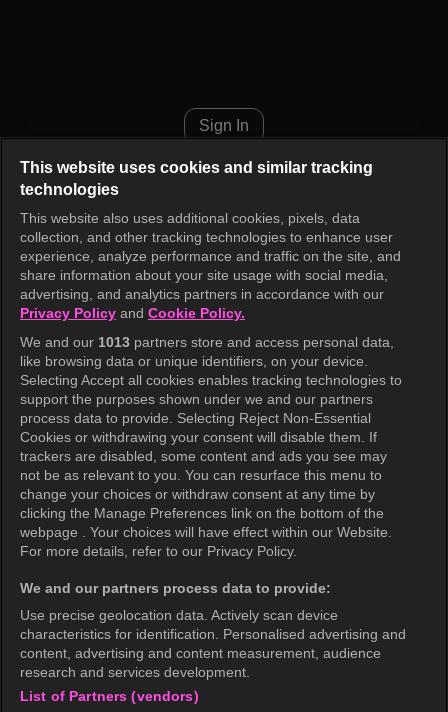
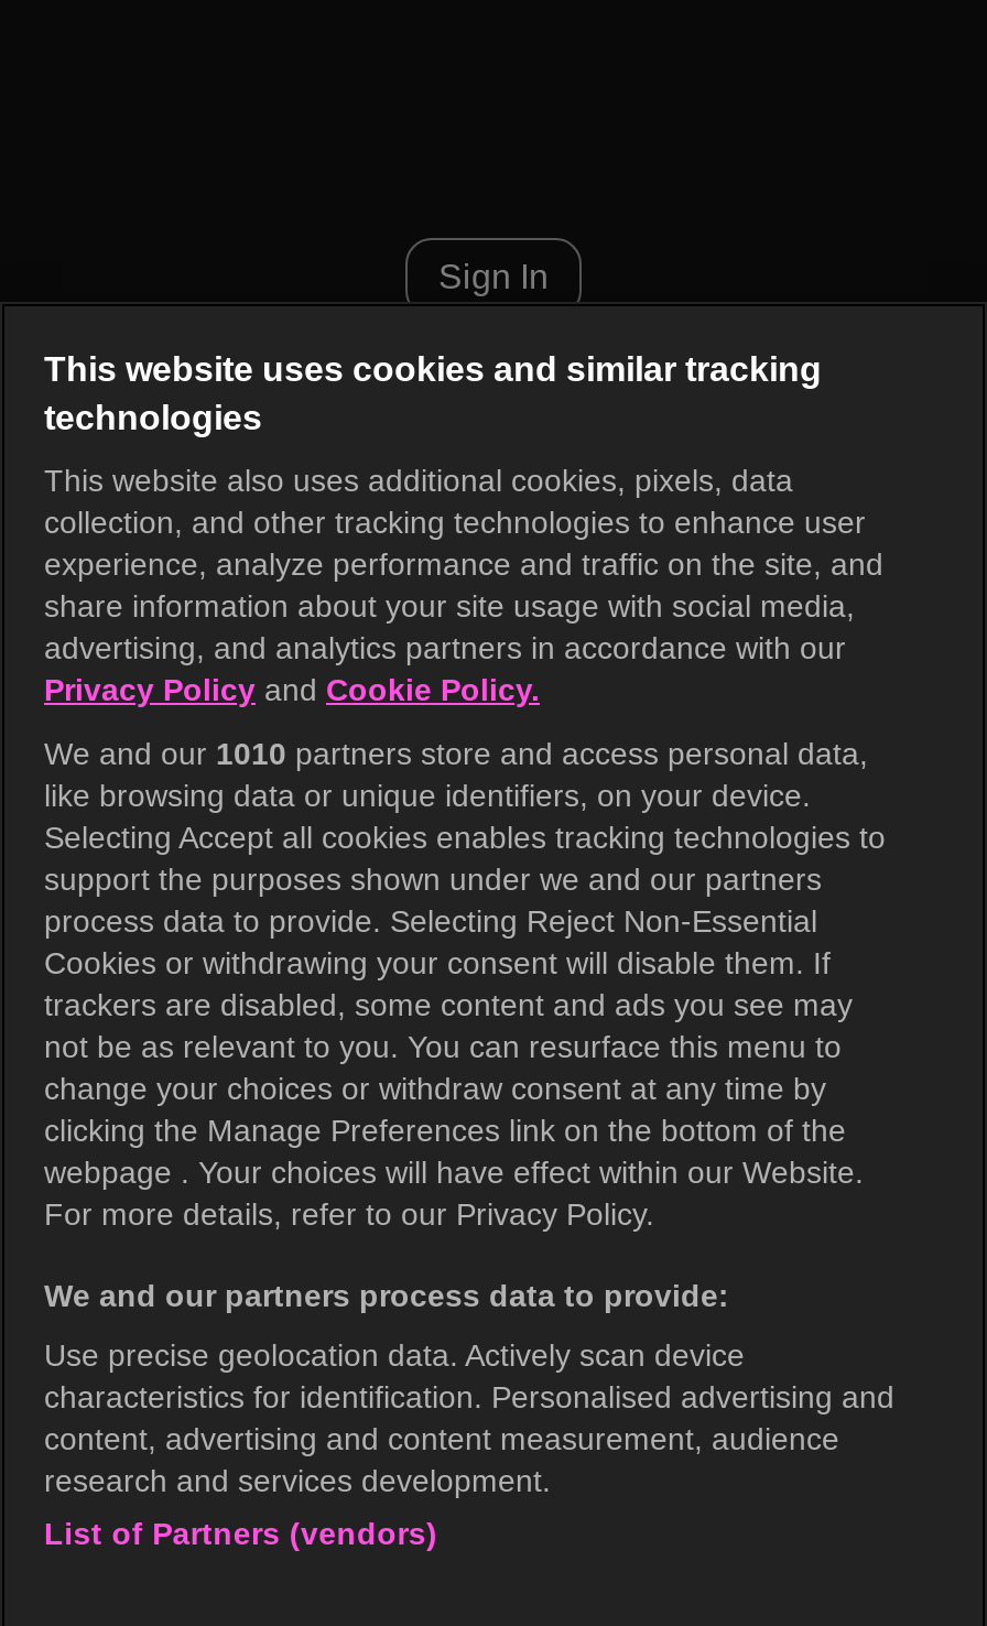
- We and our 1013 partners store and access personal data,
+ We and our 1010 partners store and access personal data,
